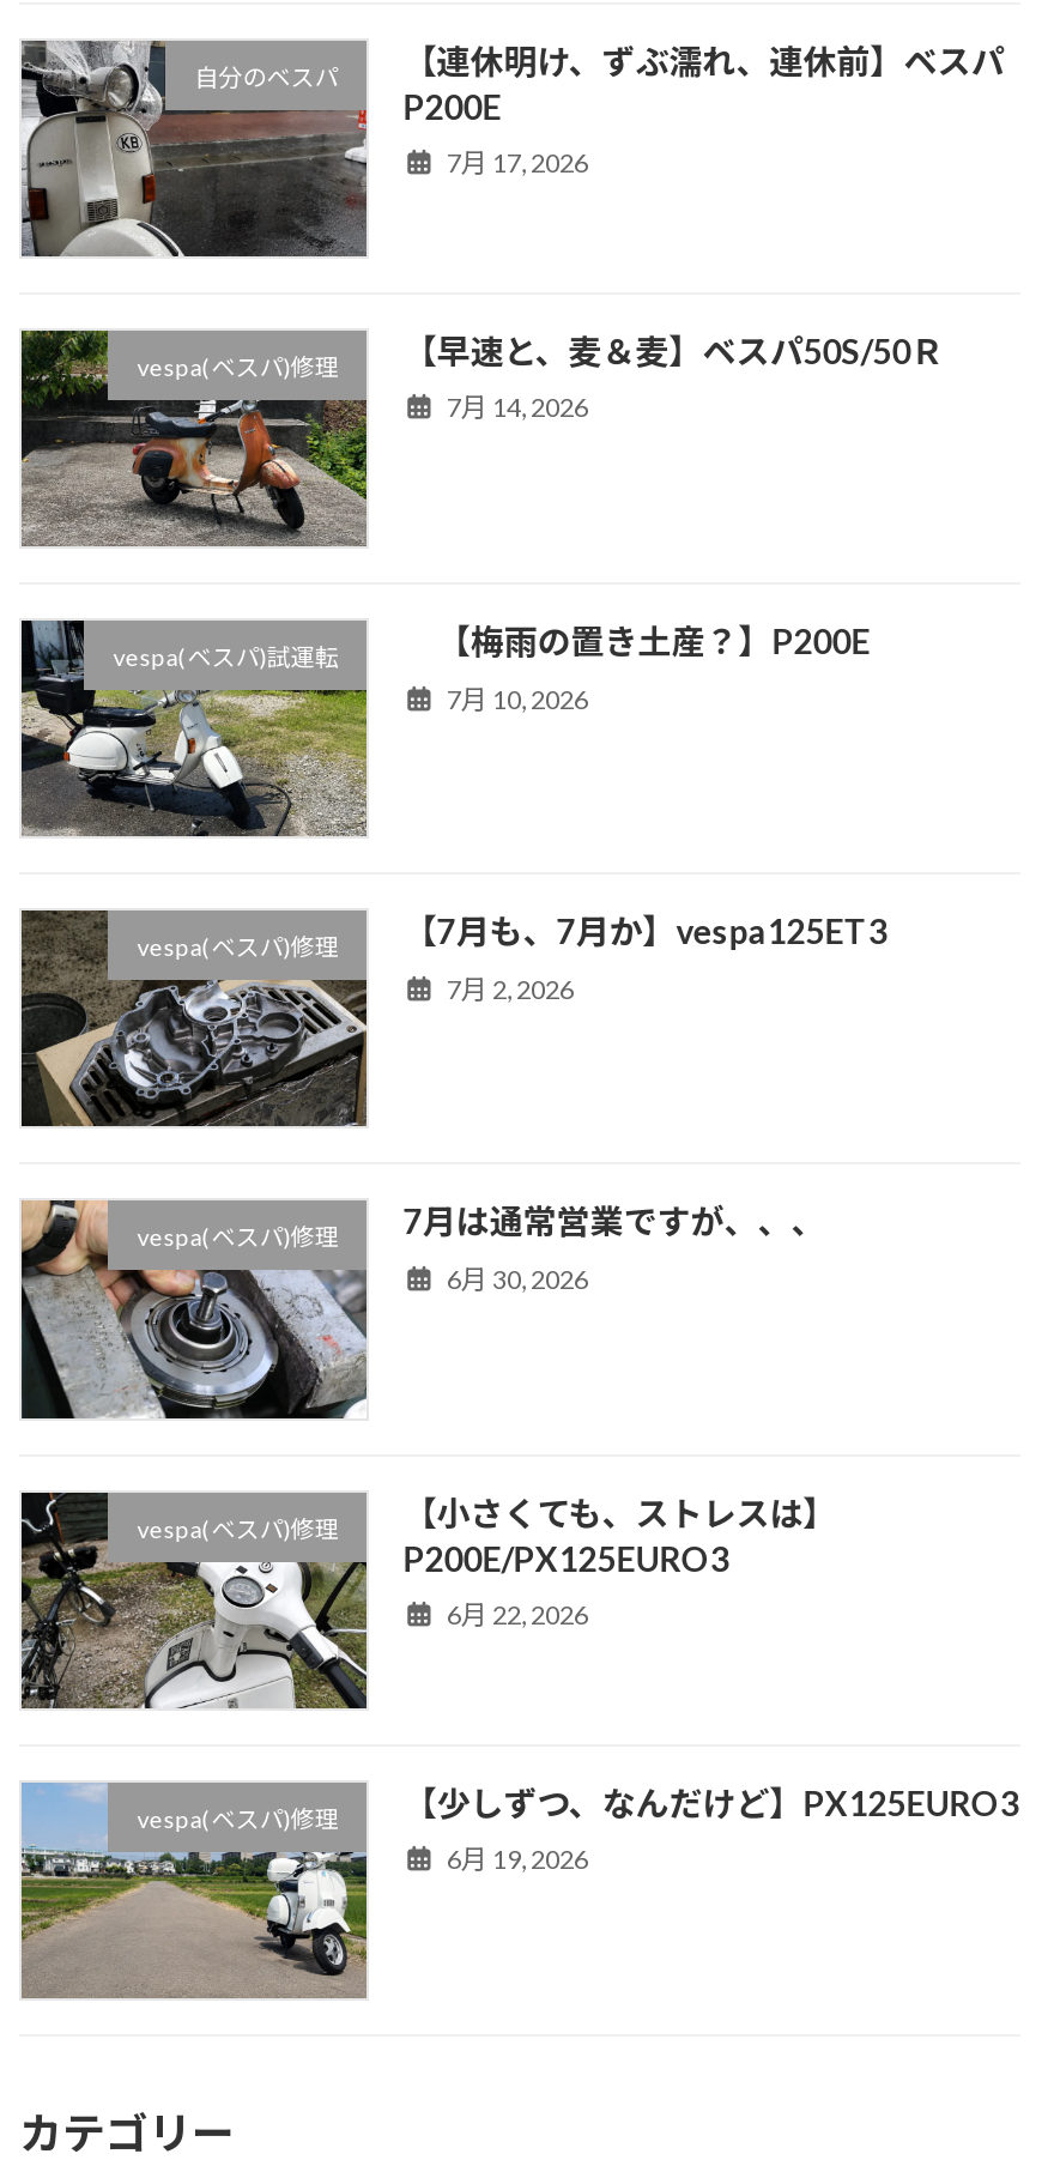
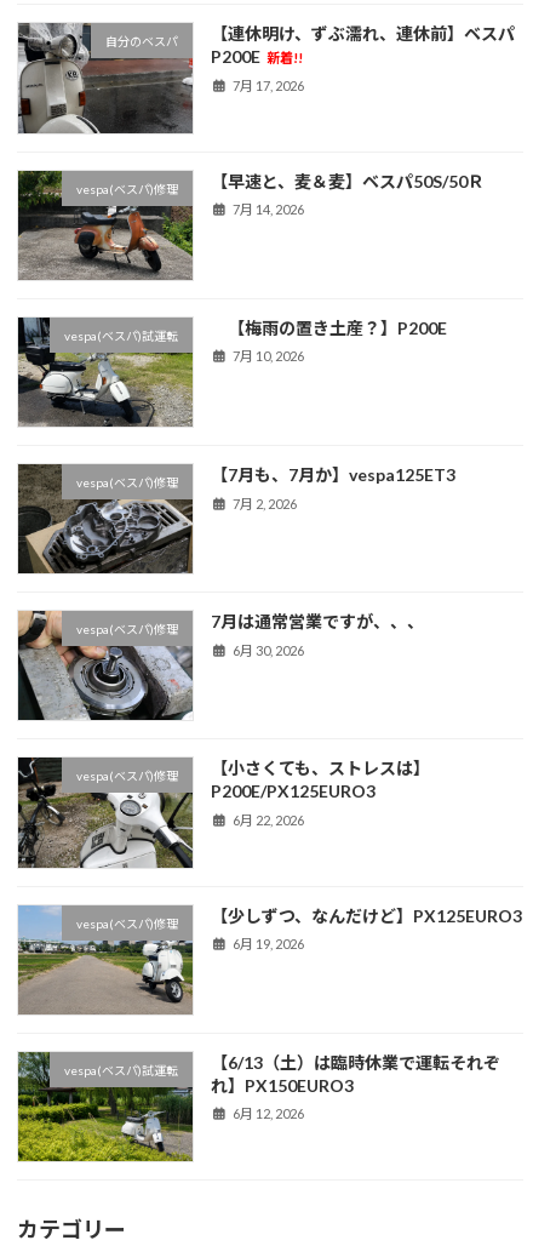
- P200E
+ P200E 新着!!

+ [image]
+ vespa(ベスパ)試運転
+ 【6/13（土）は臨時休業で運転それぞ
+ れ】PX150EURO3
+ 6月 12, 2026
